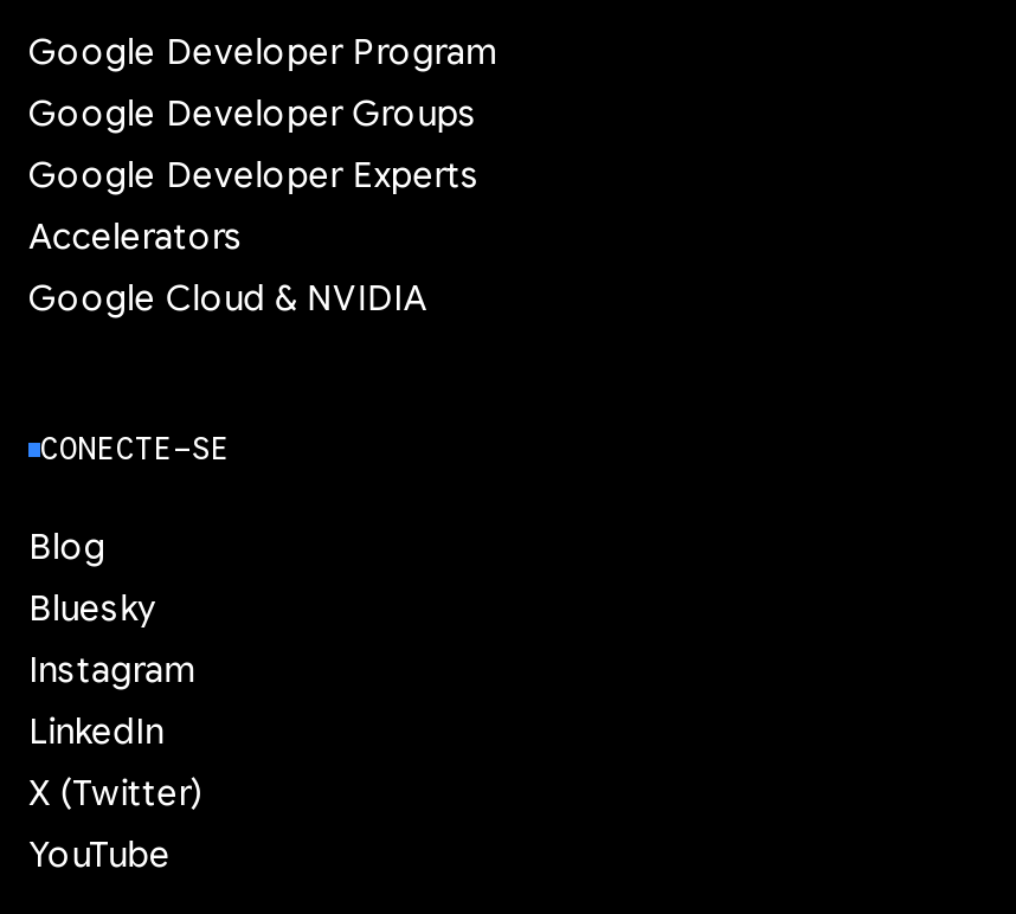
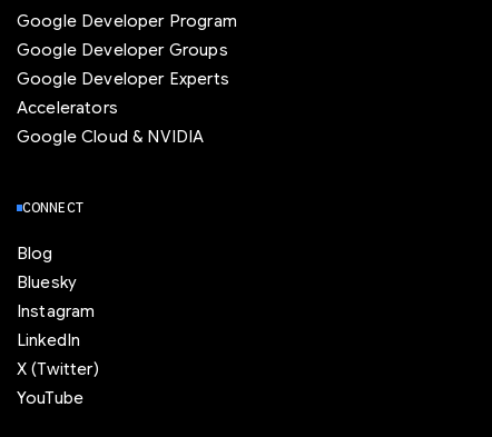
- CONECTE-SE
+ CONNECT
